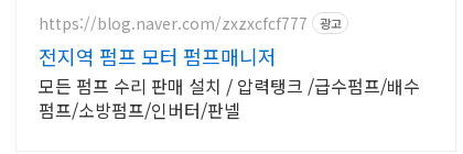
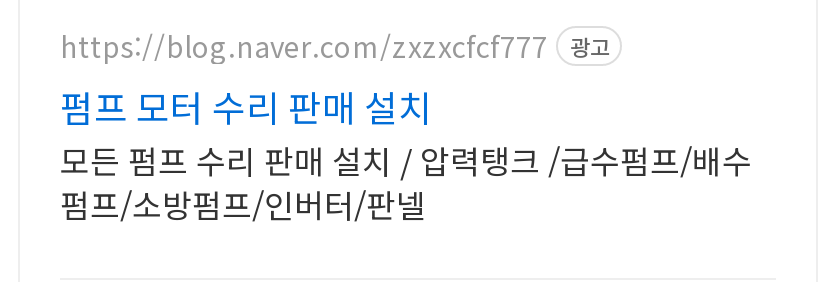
- 전지역 펌프 모터 펌프매니저
+ 펌프 모터 수리 판매 설치
